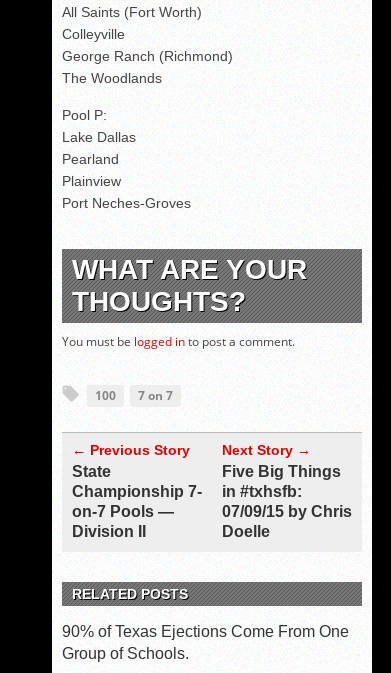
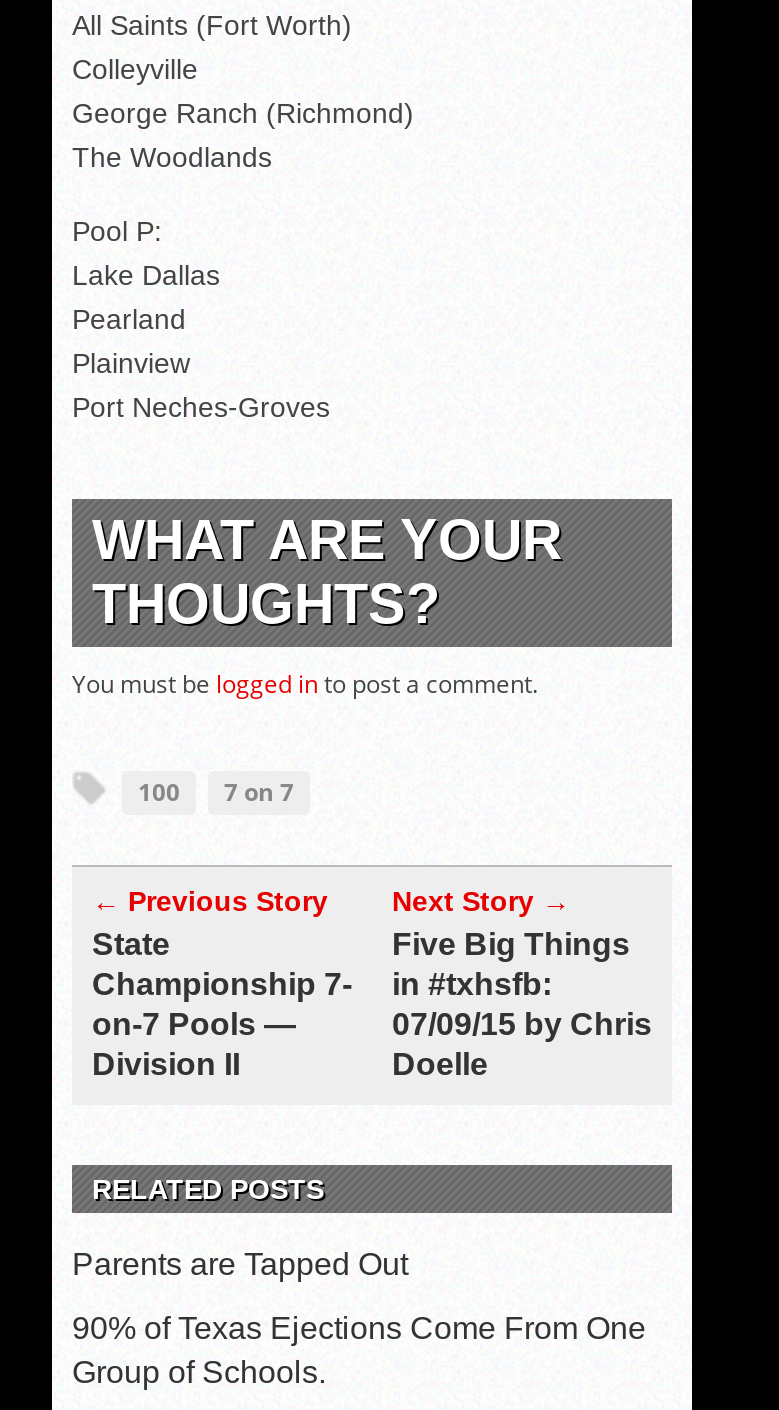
+ Parents are Tapped Out
